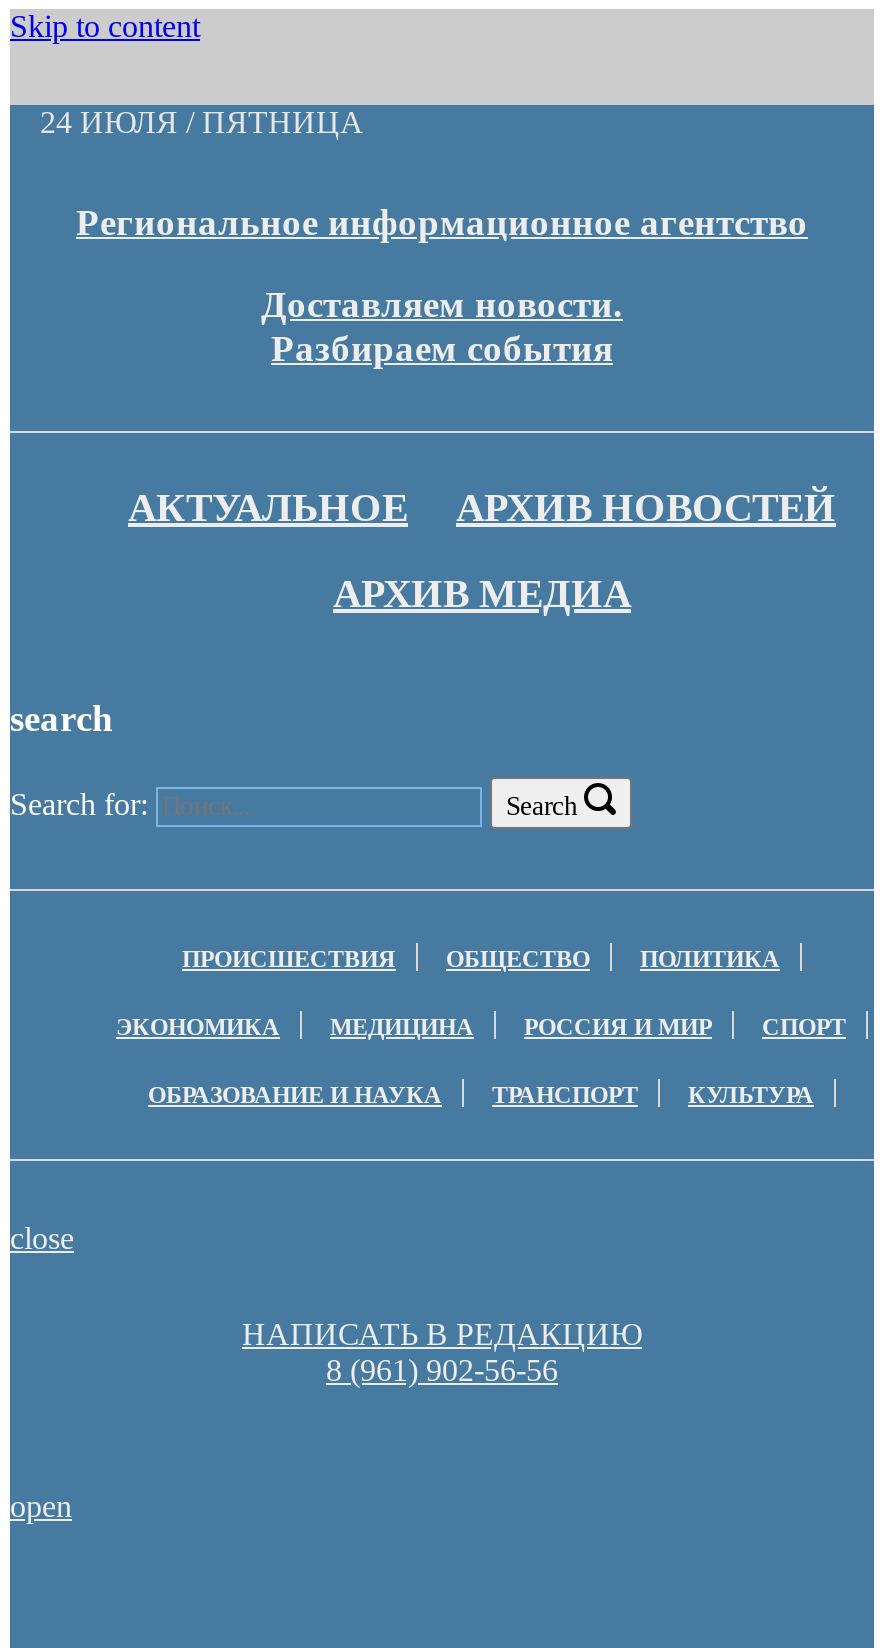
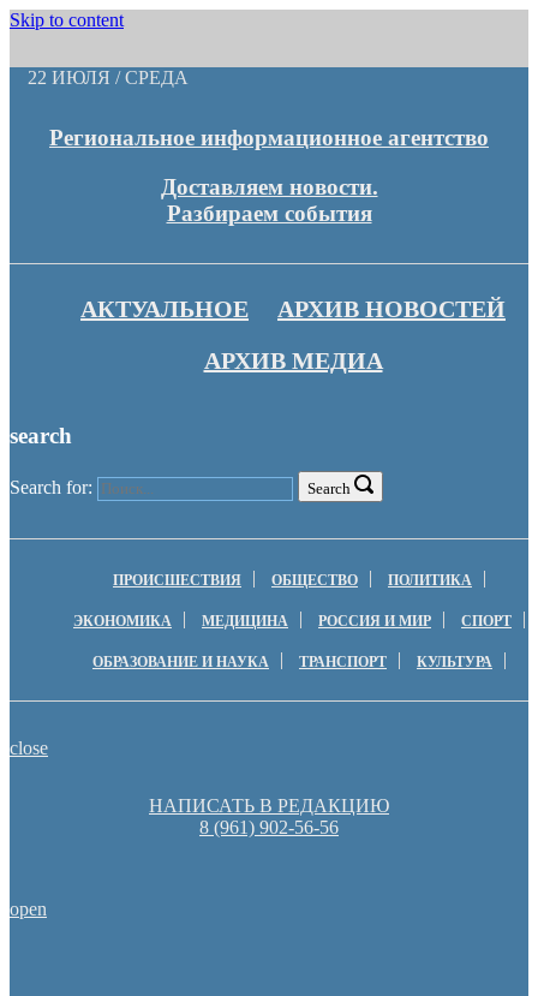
- 24 ИЮЛЯ / ПЯТНИЦА
+ 22 ИЮЛЯ / СРЕДА
